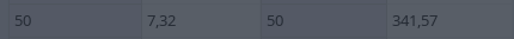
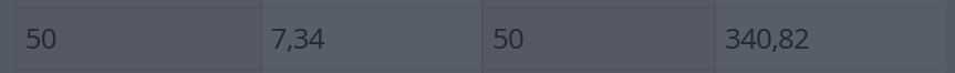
- 7,32
+ 7,34

- 341,57
+ 340,82
